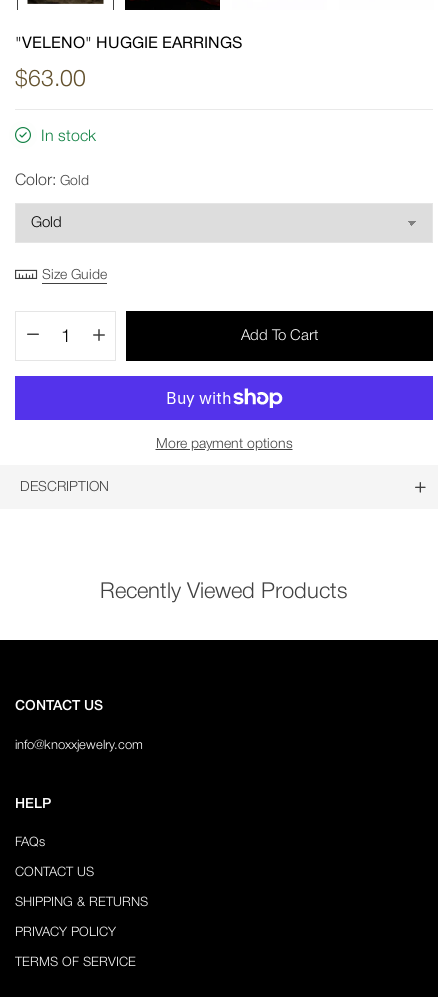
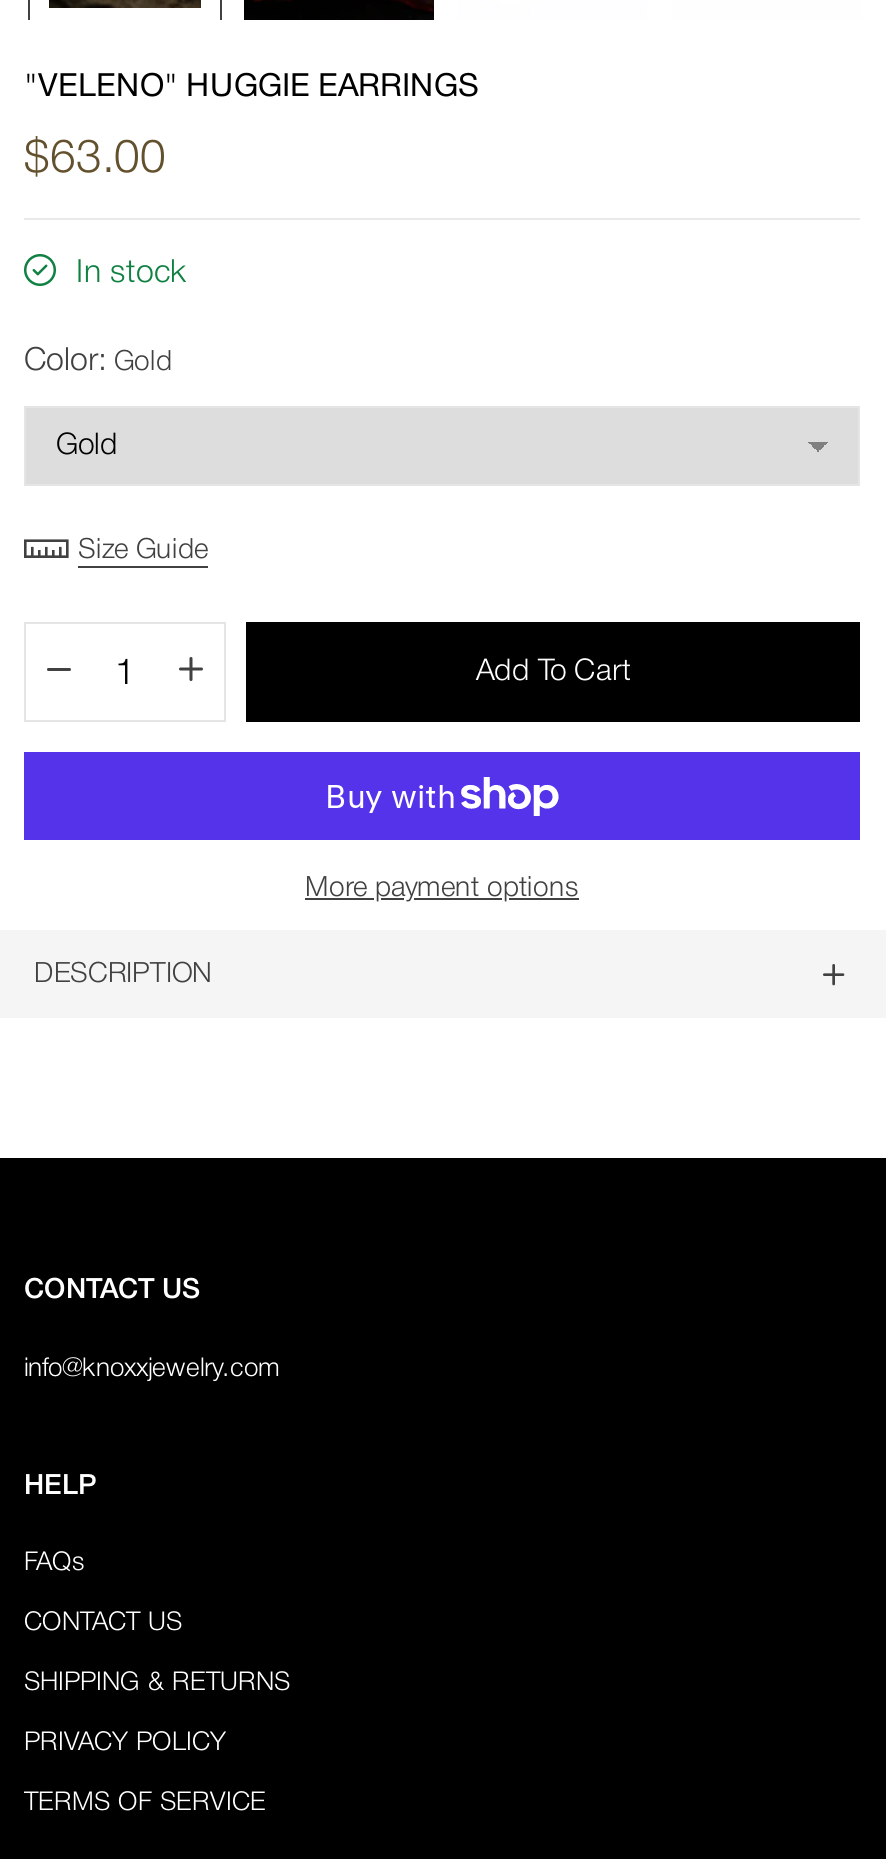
- Recently Viewed Products
